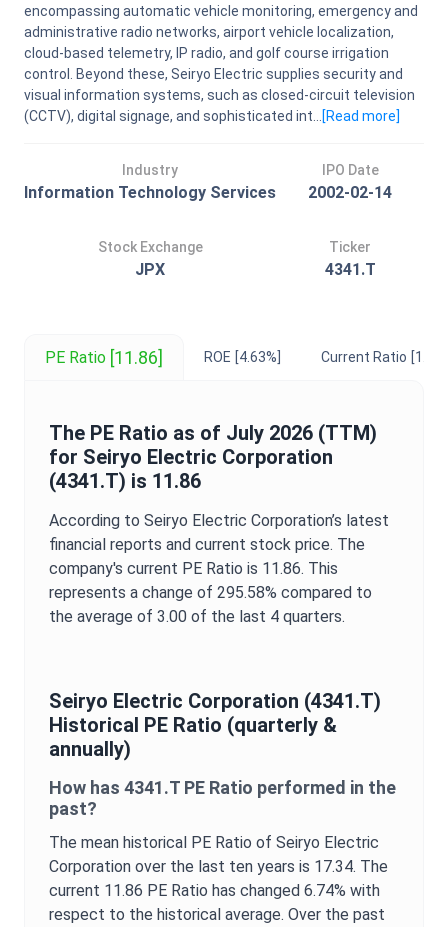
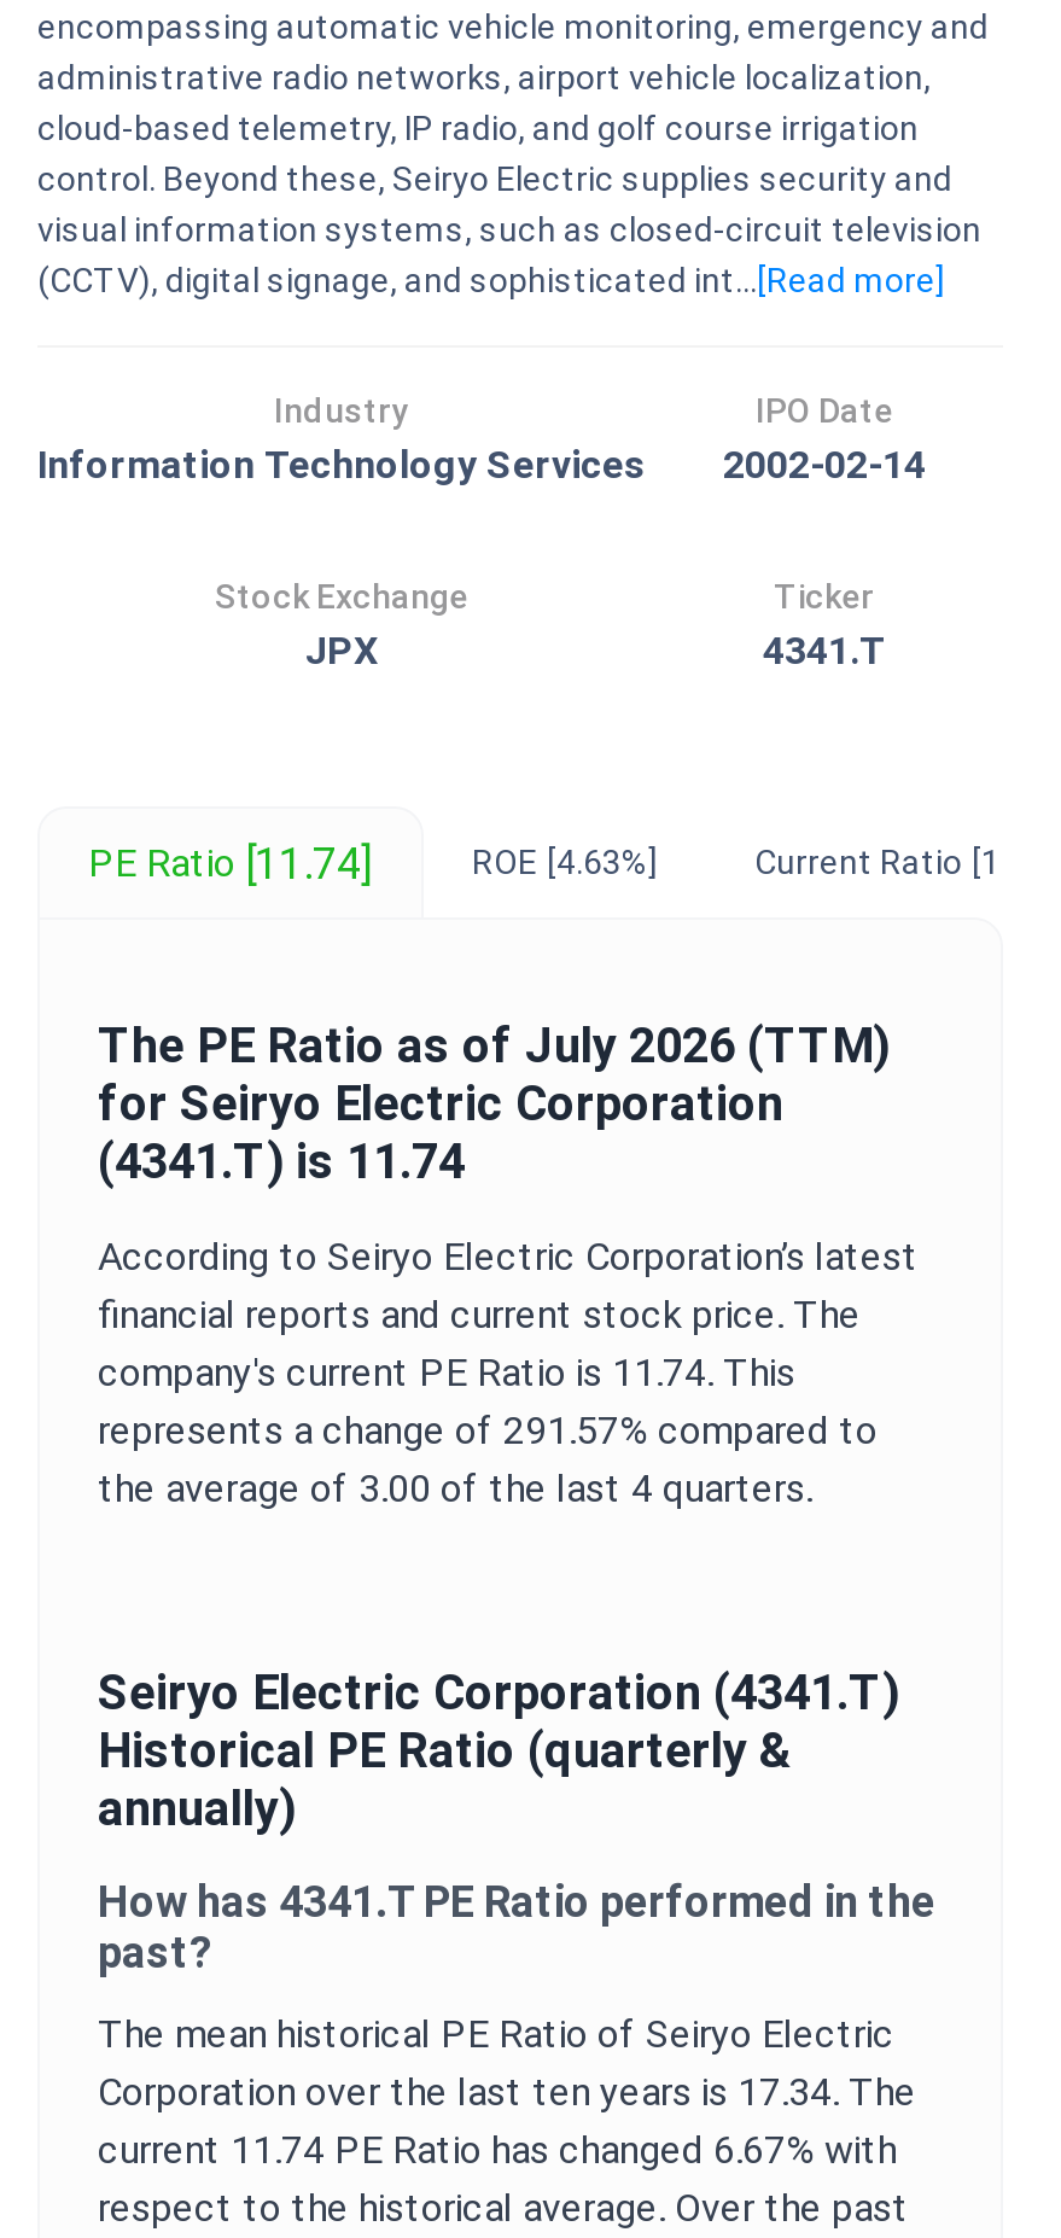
- PE Ratio [11.86]
+ PE Ratio [11.74]

- (4341.T) is 11.86
+ (4341.T) is 11.74

- company's current PE Ratio is 11.86. This
+ company's current PE Ratio is 11.74. This

- represents a change of 295.58% compared to
+ represents a change of 291.57% compared to

- current 11.86 PE Ratio has changed 6.74% with
+ current 11.74 PE Ratio has changed 6.67% with
